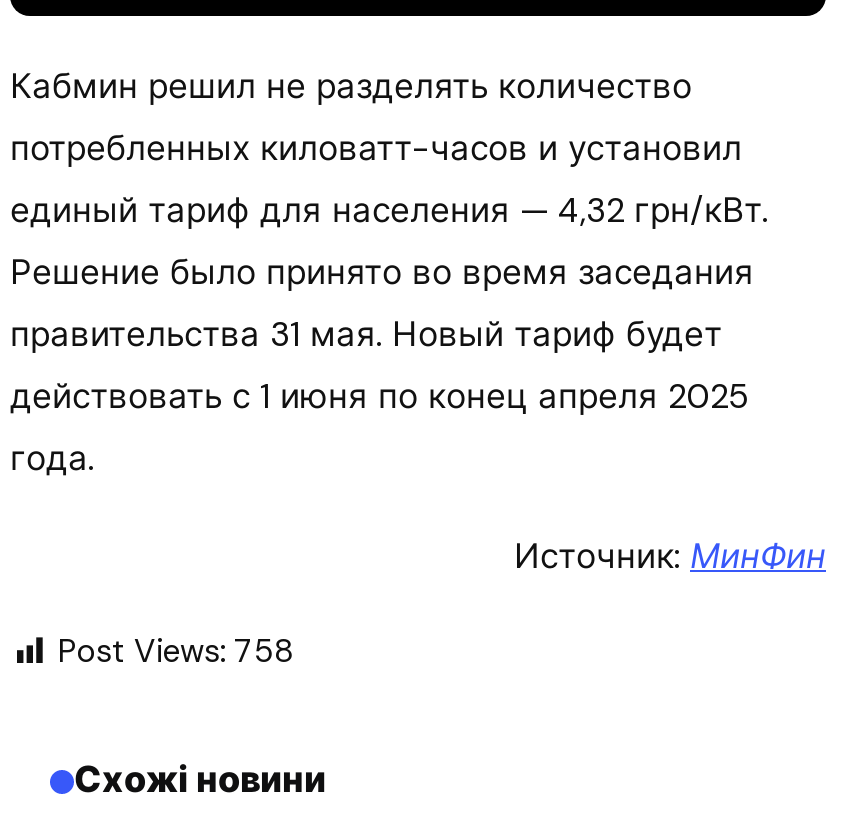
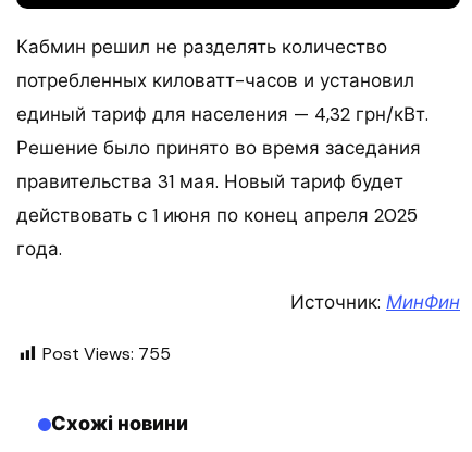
- Post Views: 758
+ Post Views: 755
